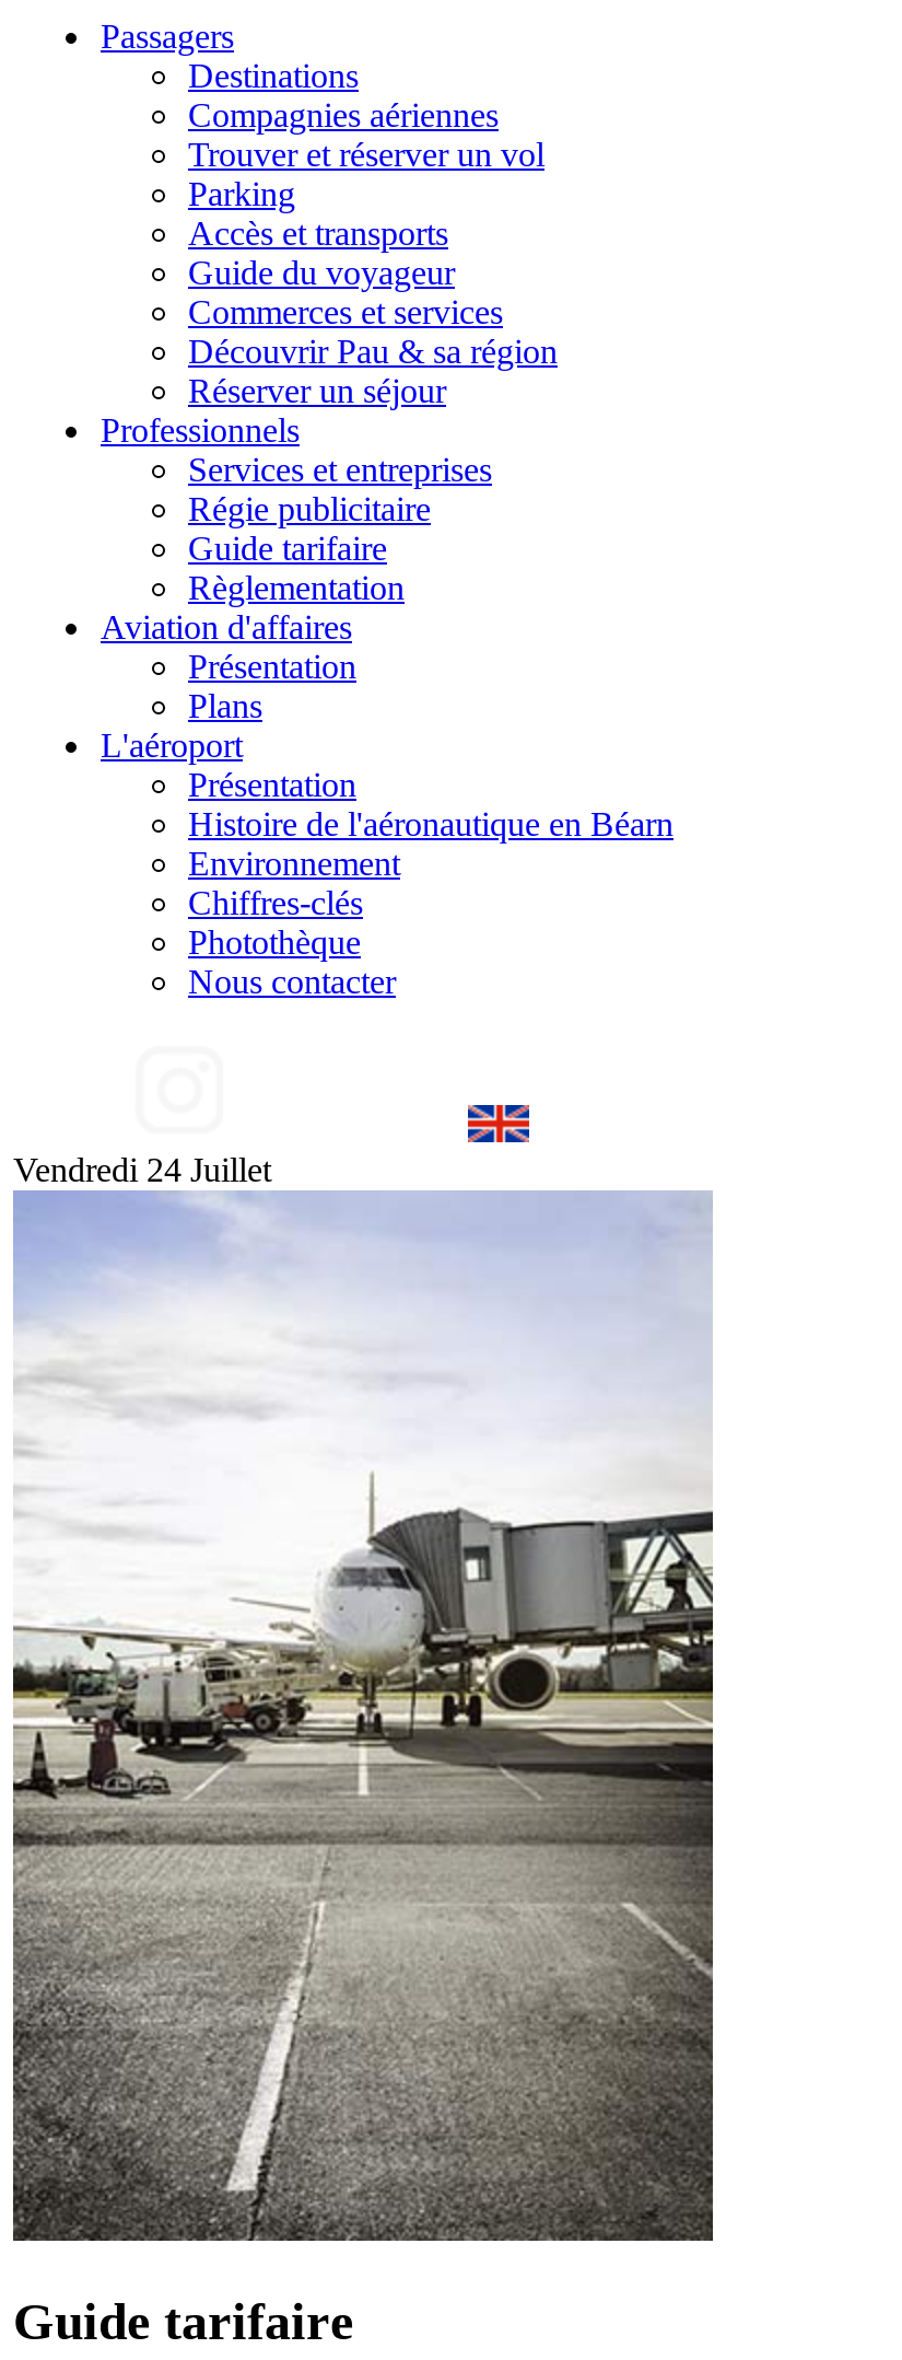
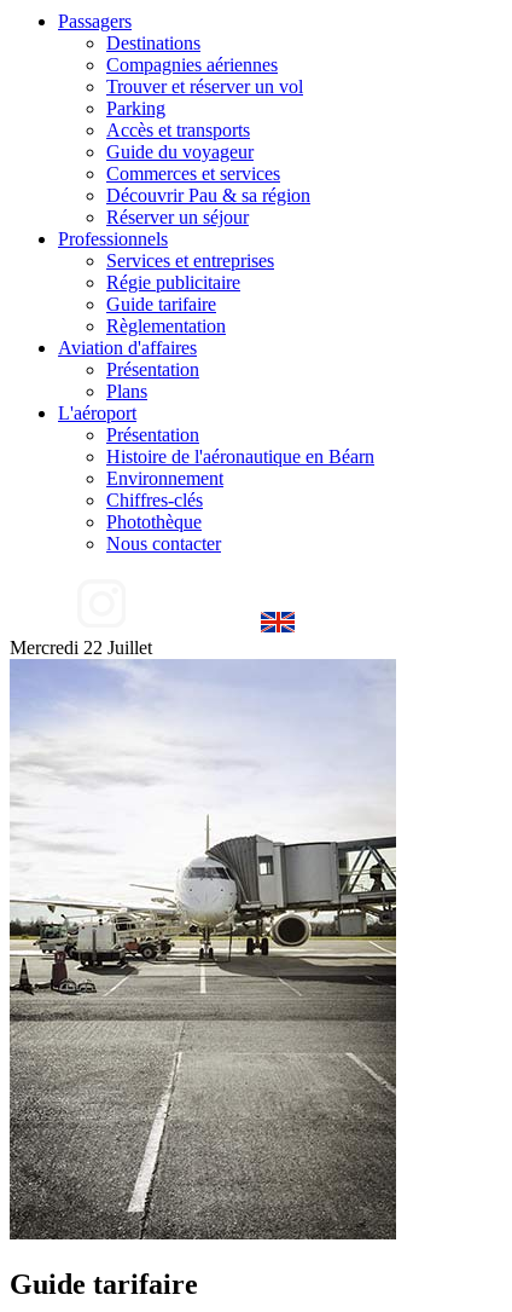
- Vendredi 24 Juillet
+ Mercredi 22 Juillet
